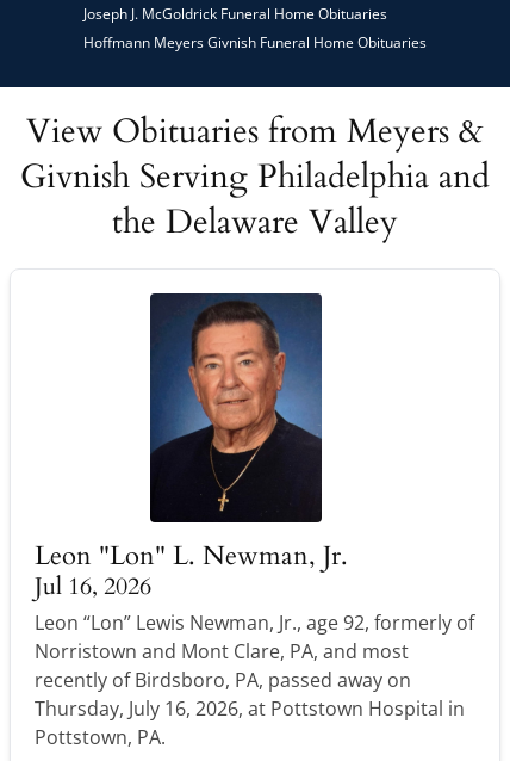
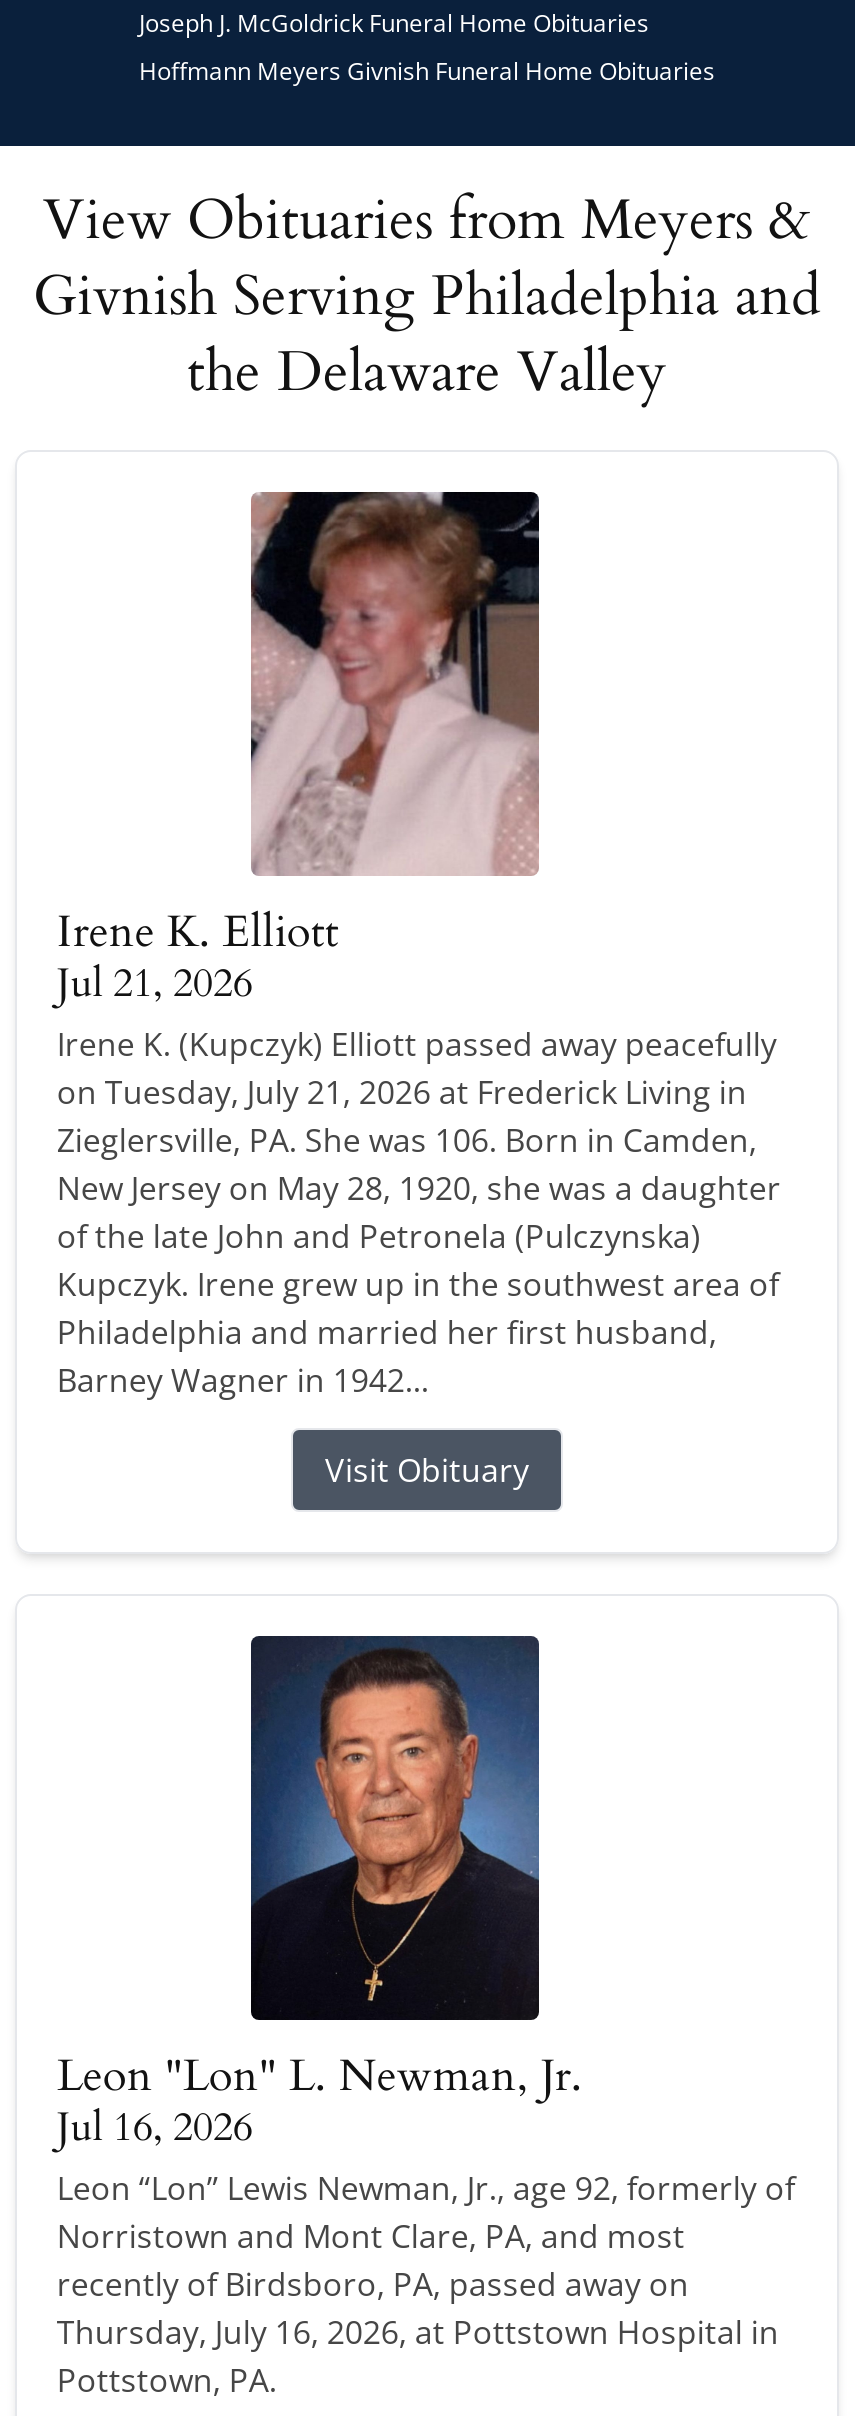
+ [image]
+ Irene K. Elliott
+ Jul 21, 2026
+ Irene K. (Kupczyk) Elliott passed away peacefully
+ on Tuesday, July 21, 2026 at Frederick Living in
+ Zieglersville, PA. She was 106. Born in Camden,
+ New Jersey on May 28, 1920, she was a daughter
+ of the late John and Petronela (Pulczynska)
+ Kupczyk. Irene grew up in the southwest area of
+ Philadelphia and married her first husband,
+ Barney Wagner in 1942...
+ Visit Obituary
